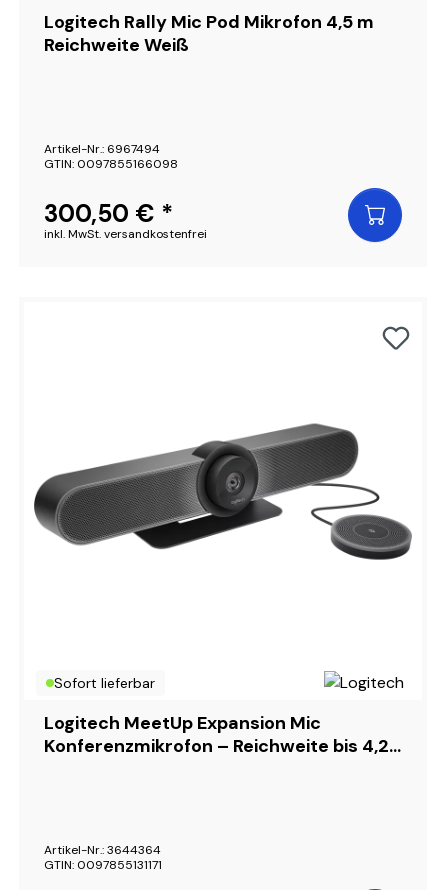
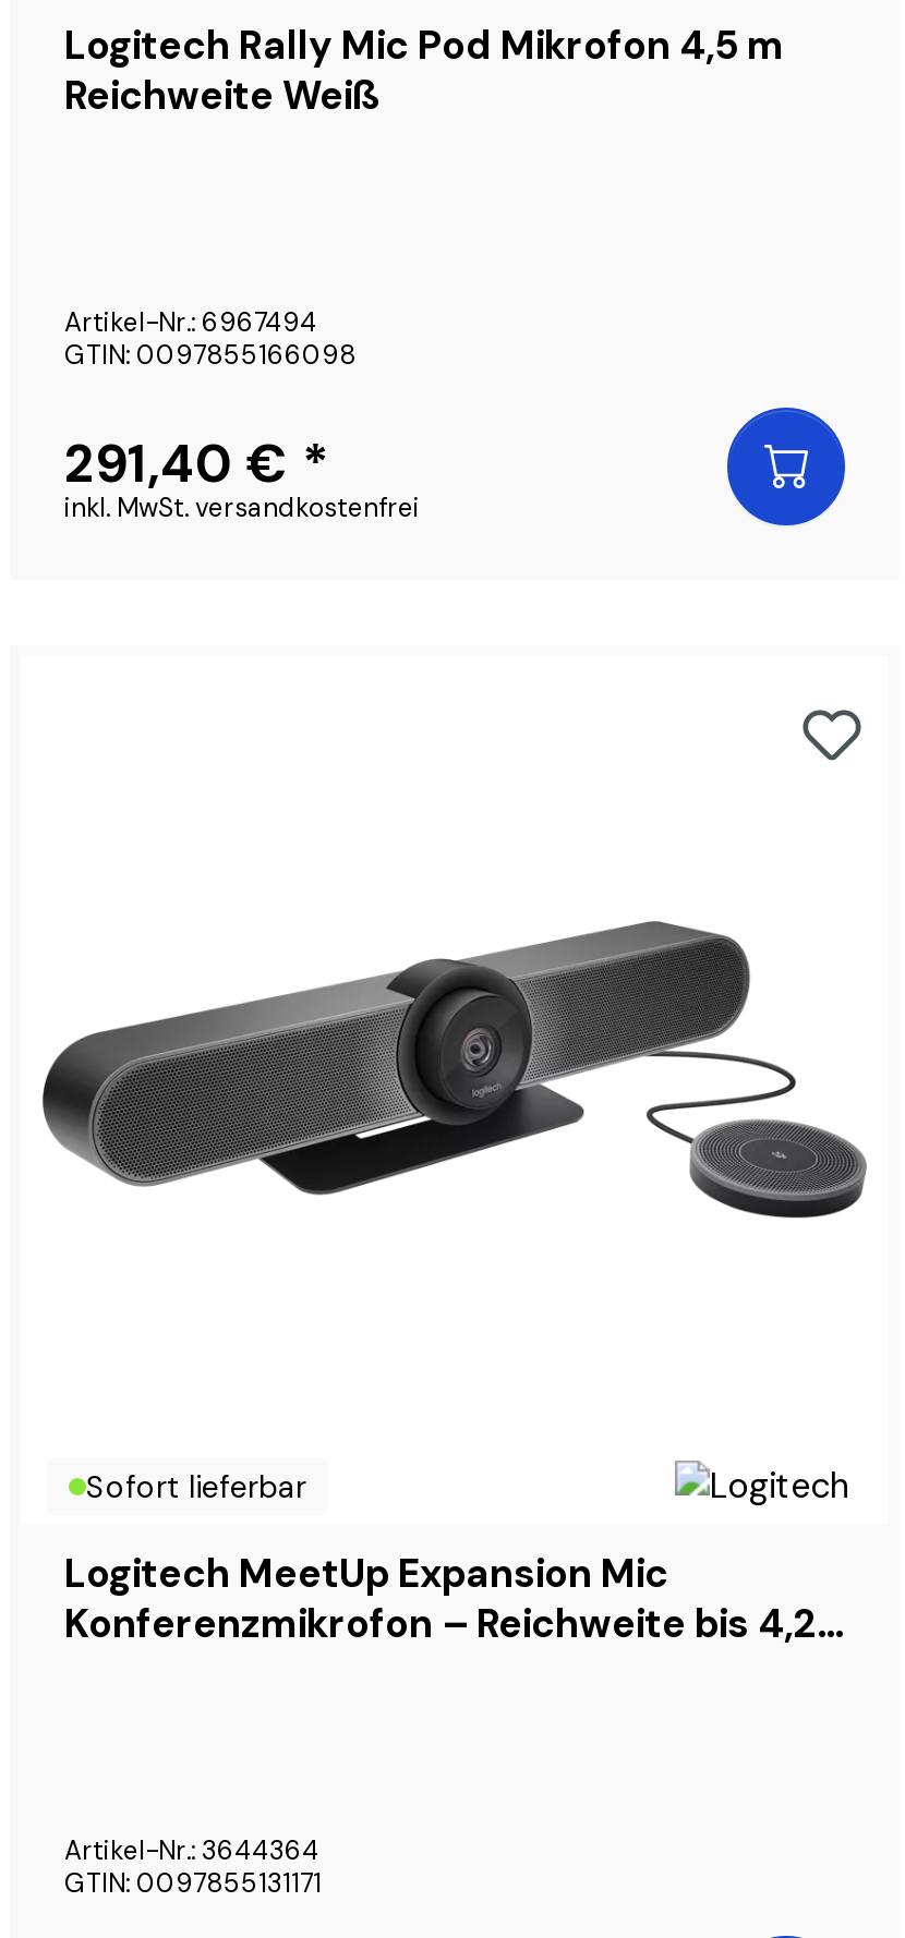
- 300,50 € *
+ 291,40 € *
